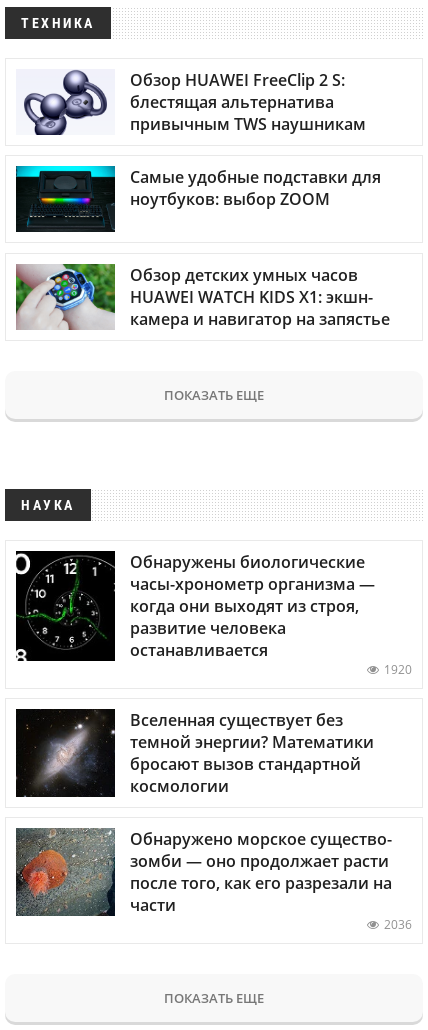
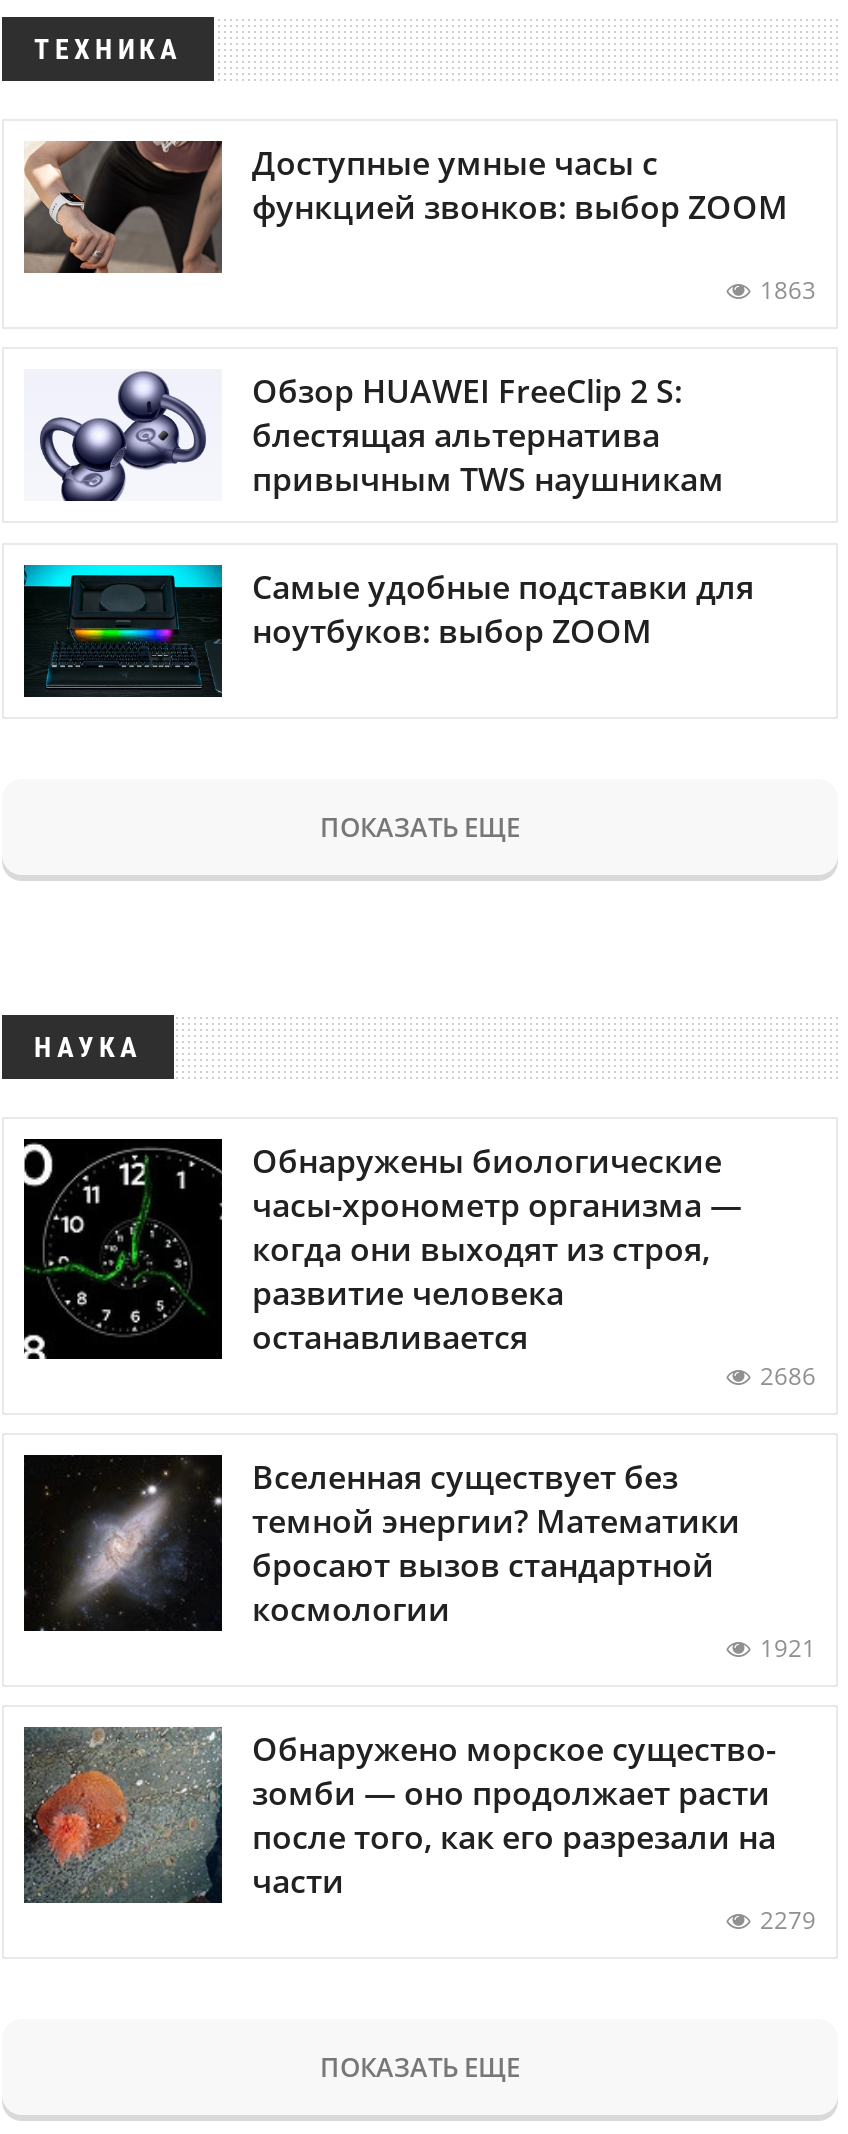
+ [image]
+ Доступные умные часы с
+ функцией звонков: выбор ZOOM
+ 1863

moved down: [image] | Обзор HUAWEI FreeClip 2 S: | блестящая альтернатива | привычным TWS наушникам | Самые удобные подставки для | ноутбуков: выбор ZOOM

- [image]
- Обзор детских умных часов
- HUAWEI WATCH KIDS X1: экшн-
- камера и навигатор на запястье

- 1920
+ 2686

+ 1921

- 2036
+ 2279
